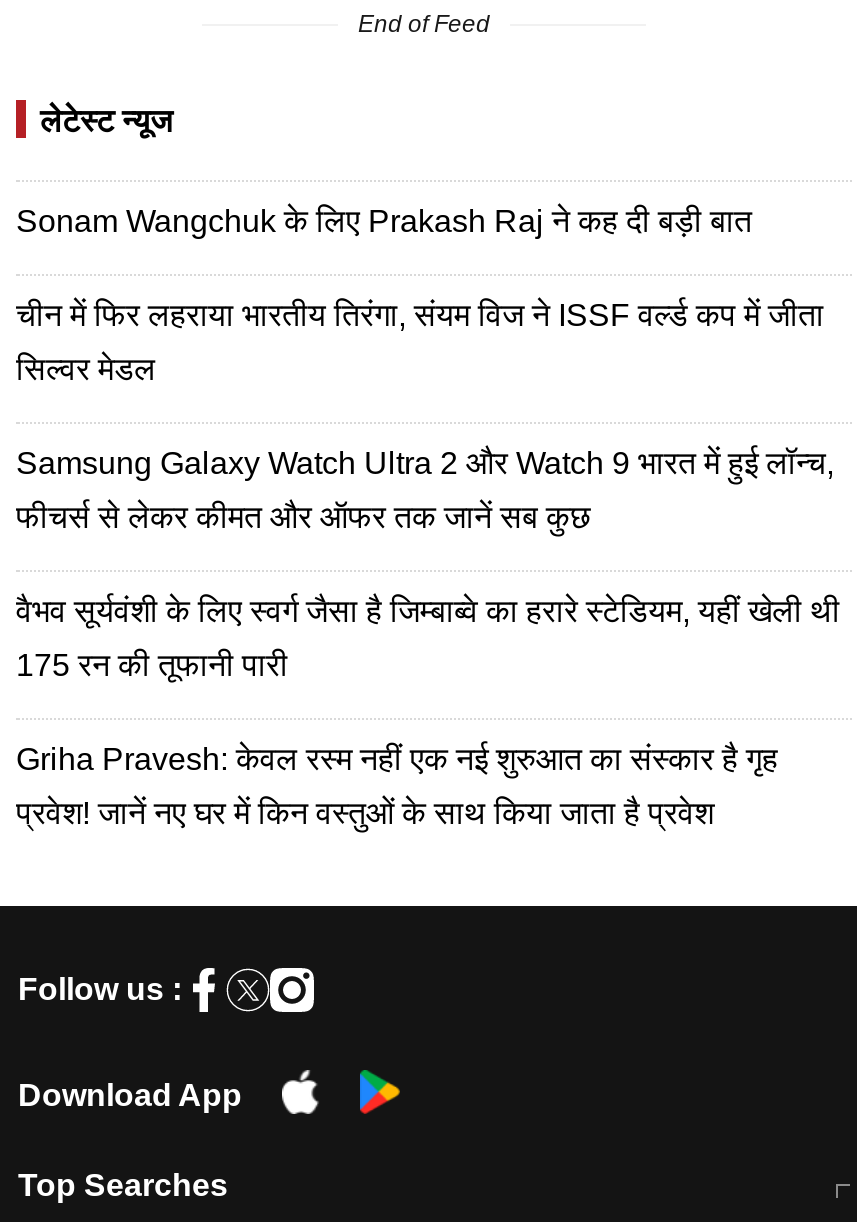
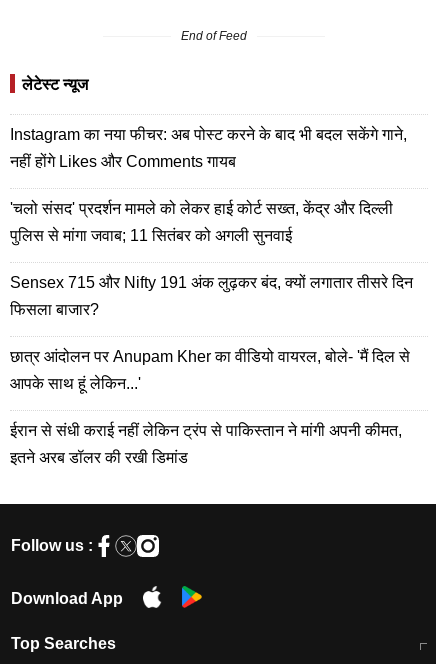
- Sonam Wangchuk के लिए Prakash Raj ने कह दी बड़ी बात
- चीन में फिर लहराया भारतीय तिरंगा, संयम विज ने ISSF वर्ल्ड कप में जीता
- सिल्वर मेडल
- Samsung Galaxy Watch Ultra 2 और Watch 9 भारत में हुई लॉन्च,
- फीचर्स से लेकर कीमत और ऑफर तक जानें सब कुछ
- वैभव सूर्यवंशी के लिए स्वर्ग जैसा है जिम्बाब्वे का हरारे स्टेडियम, यहीं खेली थी
- 175 रन की तूफानी पारी
- Griha Pravesh: केवल रस्म नहीं एक नई शुरुआत का संस्कार है गृह
- प्रवेश! जानें नए घर में किन वस्तुओं के साथ किया जाता है प्रवेश
+ Instagram का नया फीचर: अब पोस्ट करने के बाद भी बदल सकेंगे गाने,
+ नहीं होंगे Likes और Comments गायब
+ 'चलो संसद' प्रदर्शन मामले को लेकर हाई कोर्ट सख्त, केंद्र और दिल्ली
+ पुलिस से मांगा जवाब; 11 सितंबर को अगली सुनवाई
+ Sensex 715 और Nifty 191 अंक लुढ़कर बंद, क्यों लगातार तीसरे दिन
+ फिसला बाजार?
+ छात्र आंदोलन पर Anupam Kher का वीडियो वायरल, बोले- 'मैं दिल से
+ आपके साथ हूं लेकिन...'
+ ईरान से संधी कराई नहीं लेकिन ट्रंप से पाकिस्तान ने मांगी अपनी कीमत,
+ इतने अरब डॉलर की रखी डिमांड
